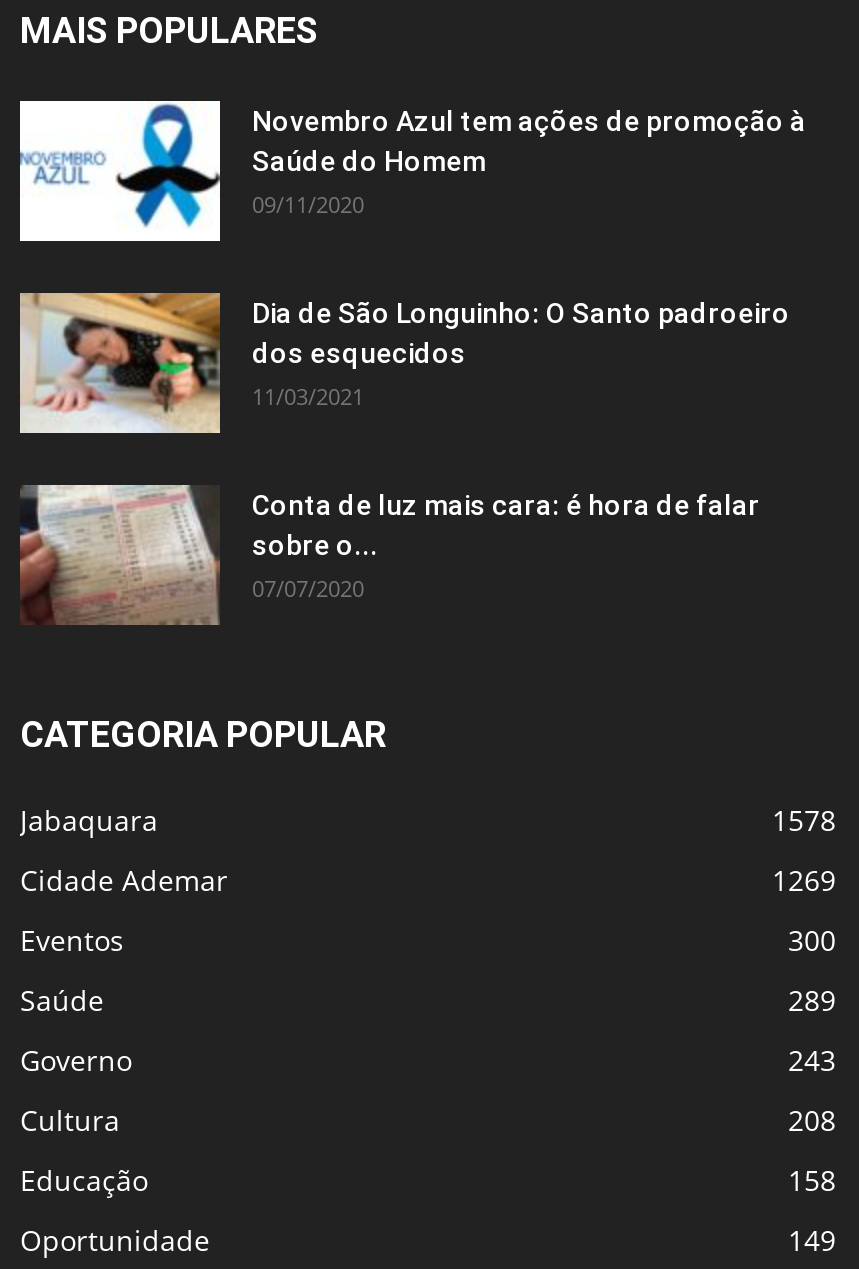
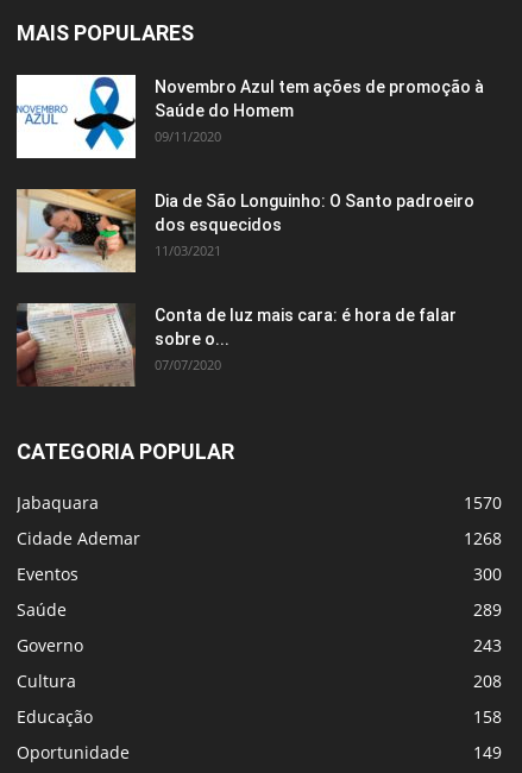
- 1578
+ 1570

- 1269
+ 1268
